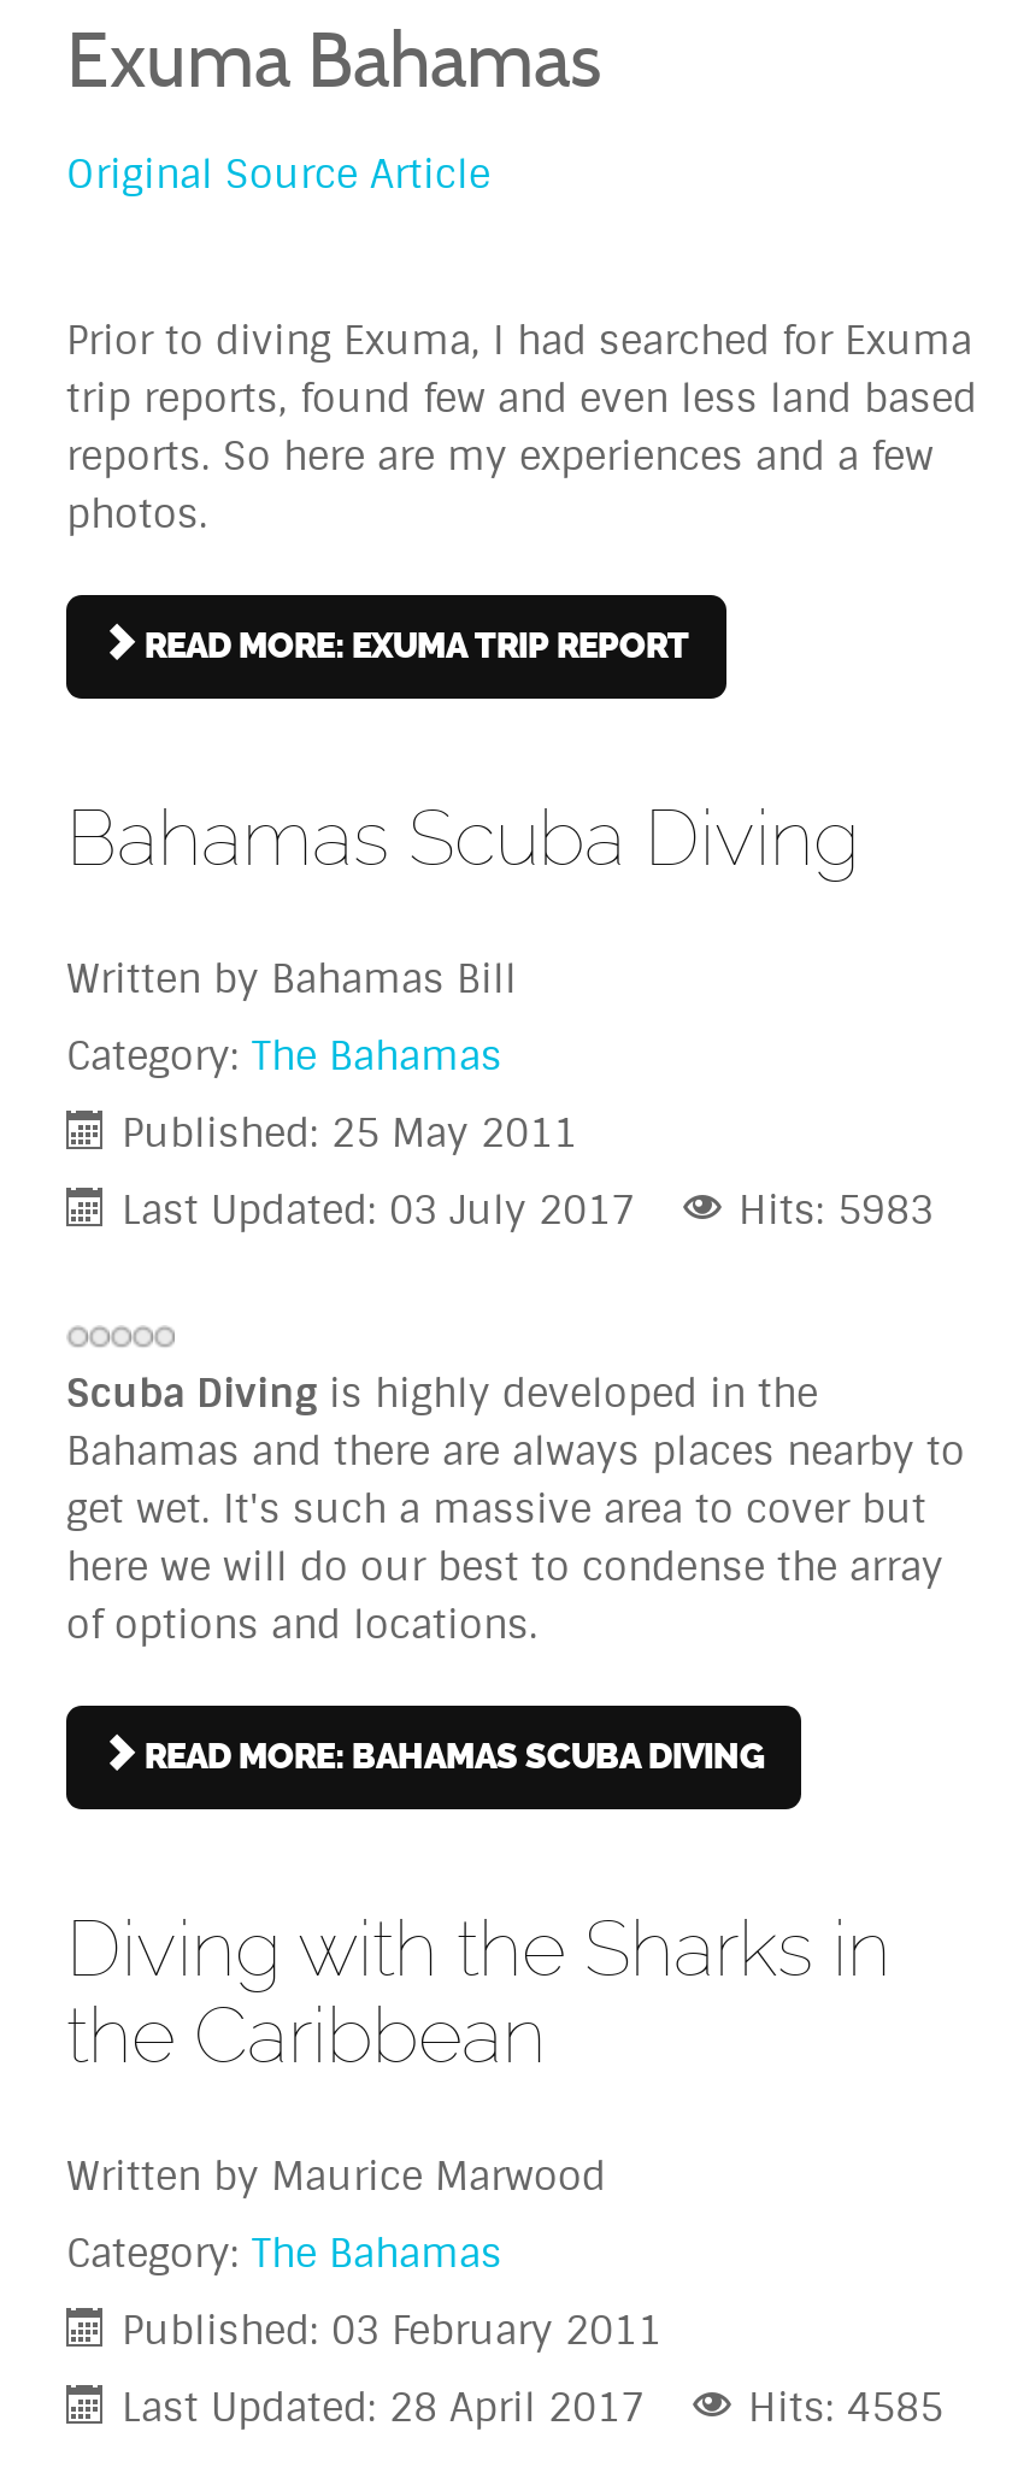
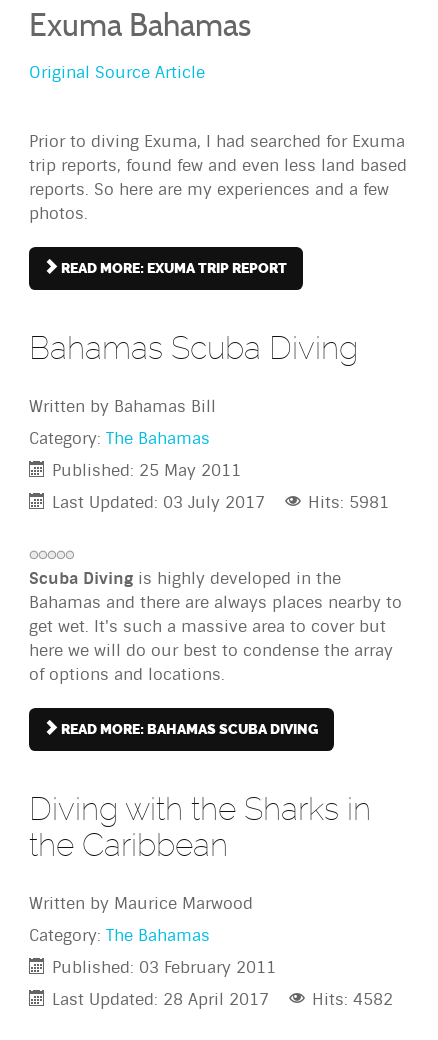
- Hits: 5983
+ Hits: 5981

- Hits: 4585
+ Hits: 4582
